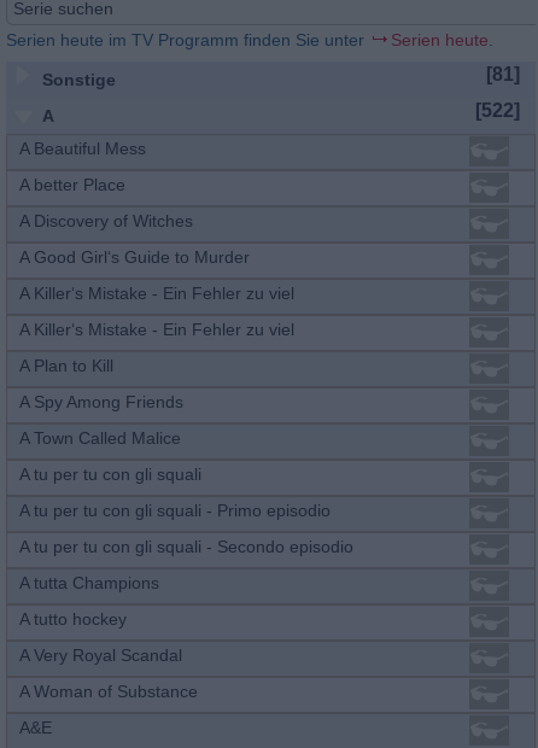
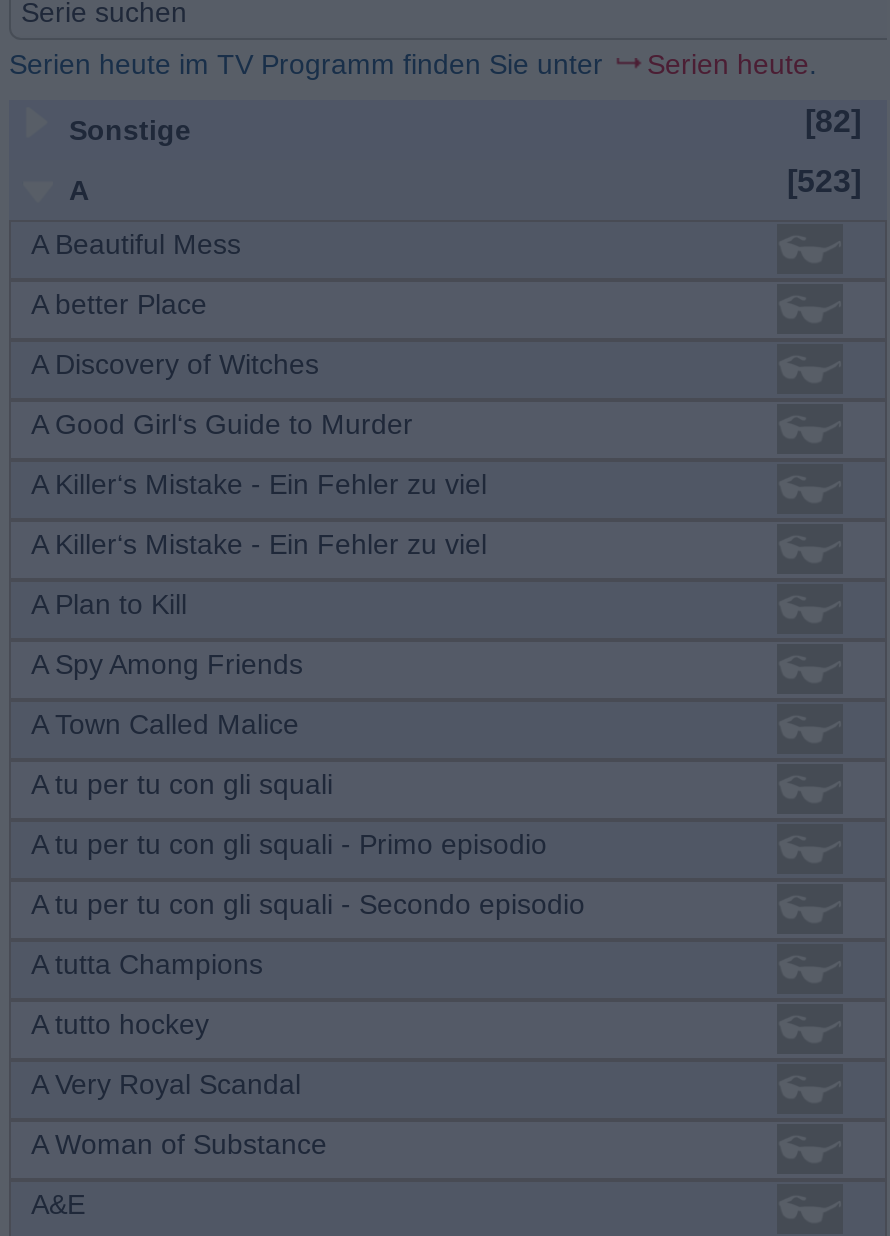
- [81]
+ [82]

- [522]
+ [523]
